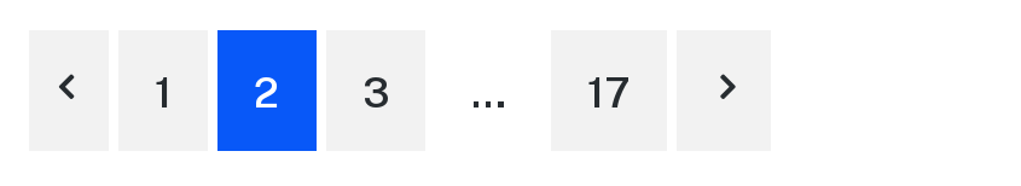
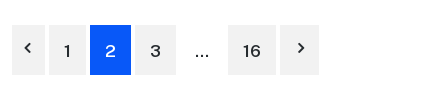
- 17
+ 16
